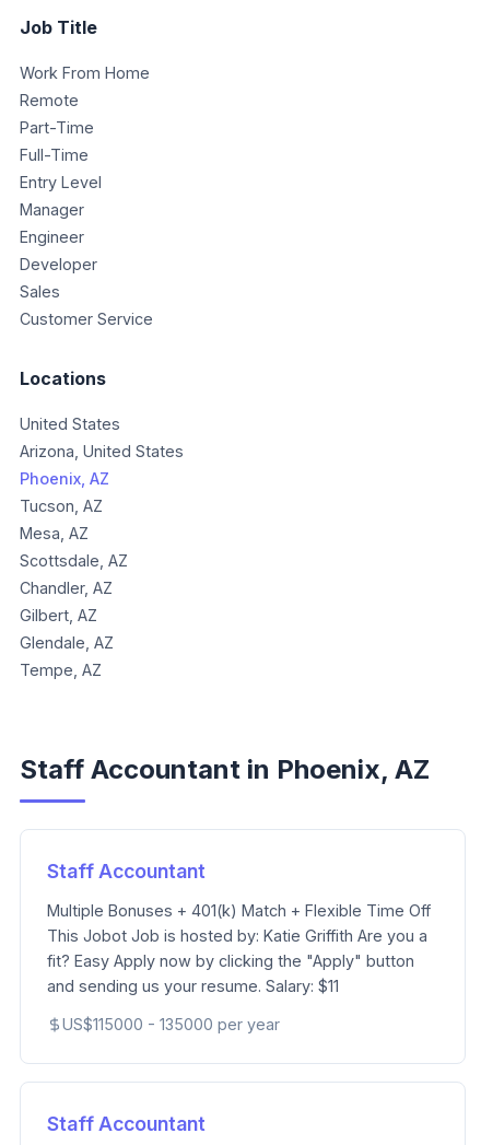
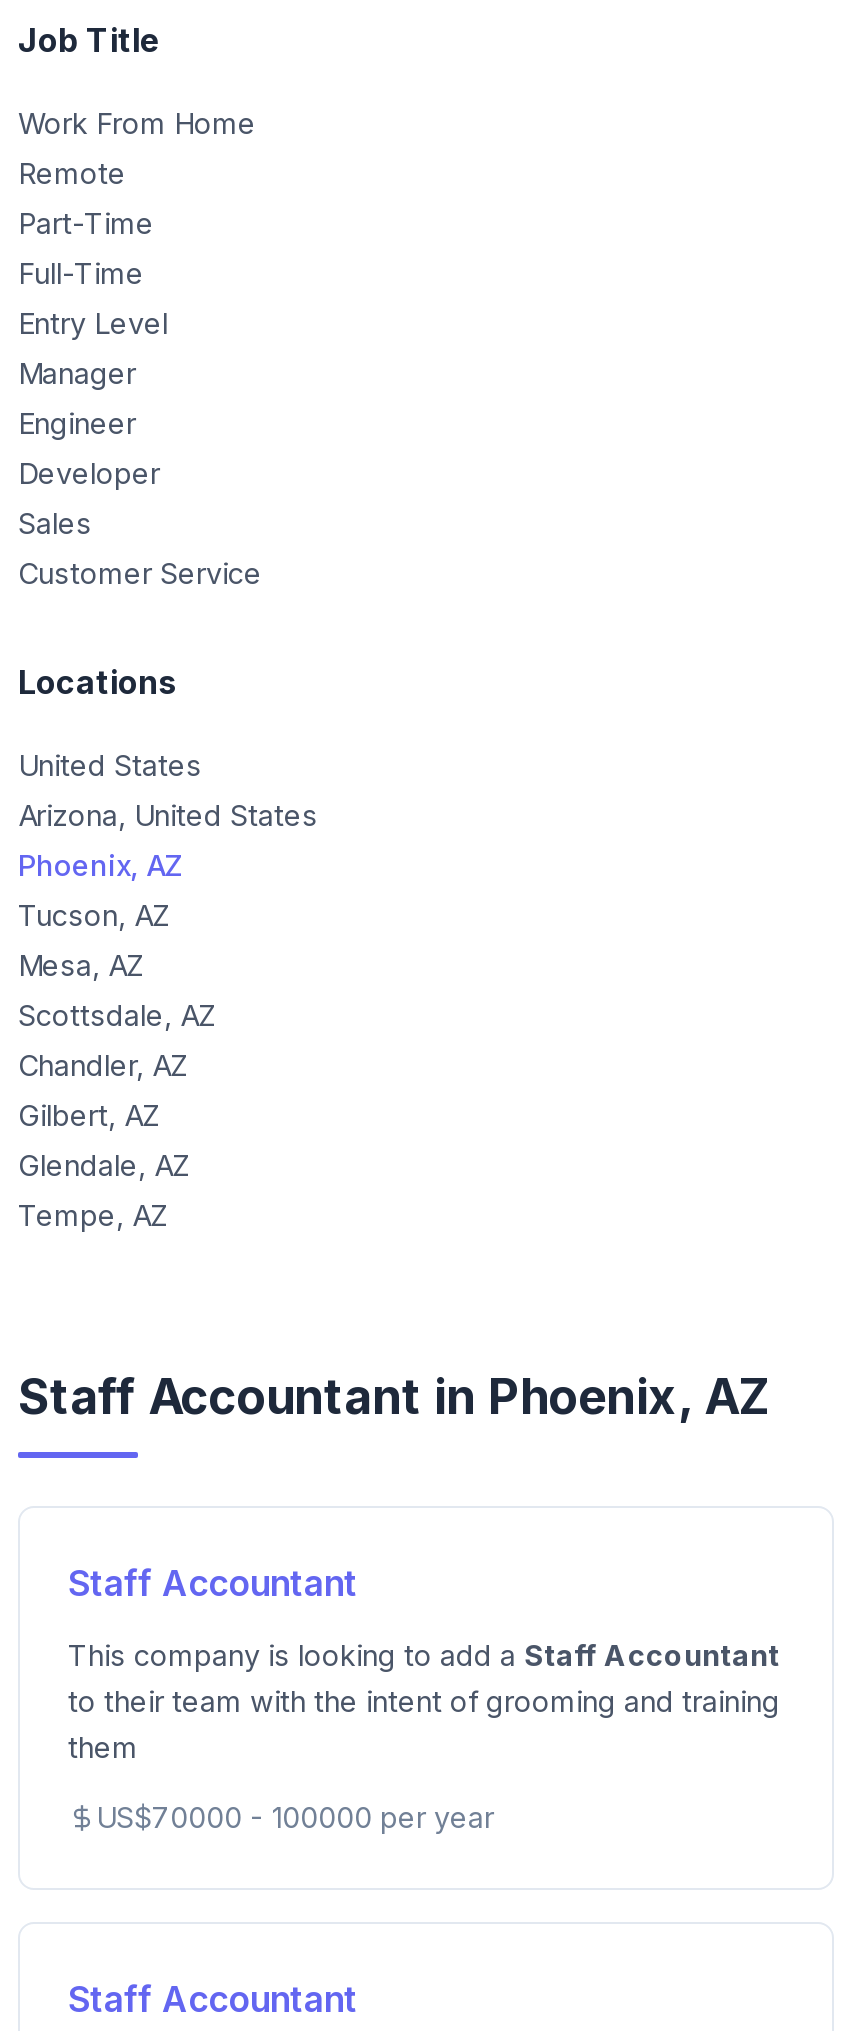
- Multiple Bonuses + 401(k) Match + Flexible Time Off
- This Jobot Job is hosted by: Katie Griffith Are you a
- fit? Easy Apply now by clicking the "Apply" button
- and sending us your resume. Salary: $11
+ This company is looking to add a Staff Accountant
+ to their team with the intent of grooming and training
+ them

- US$115000 - 135000 per year
+ US$70000 - 100000 per year
